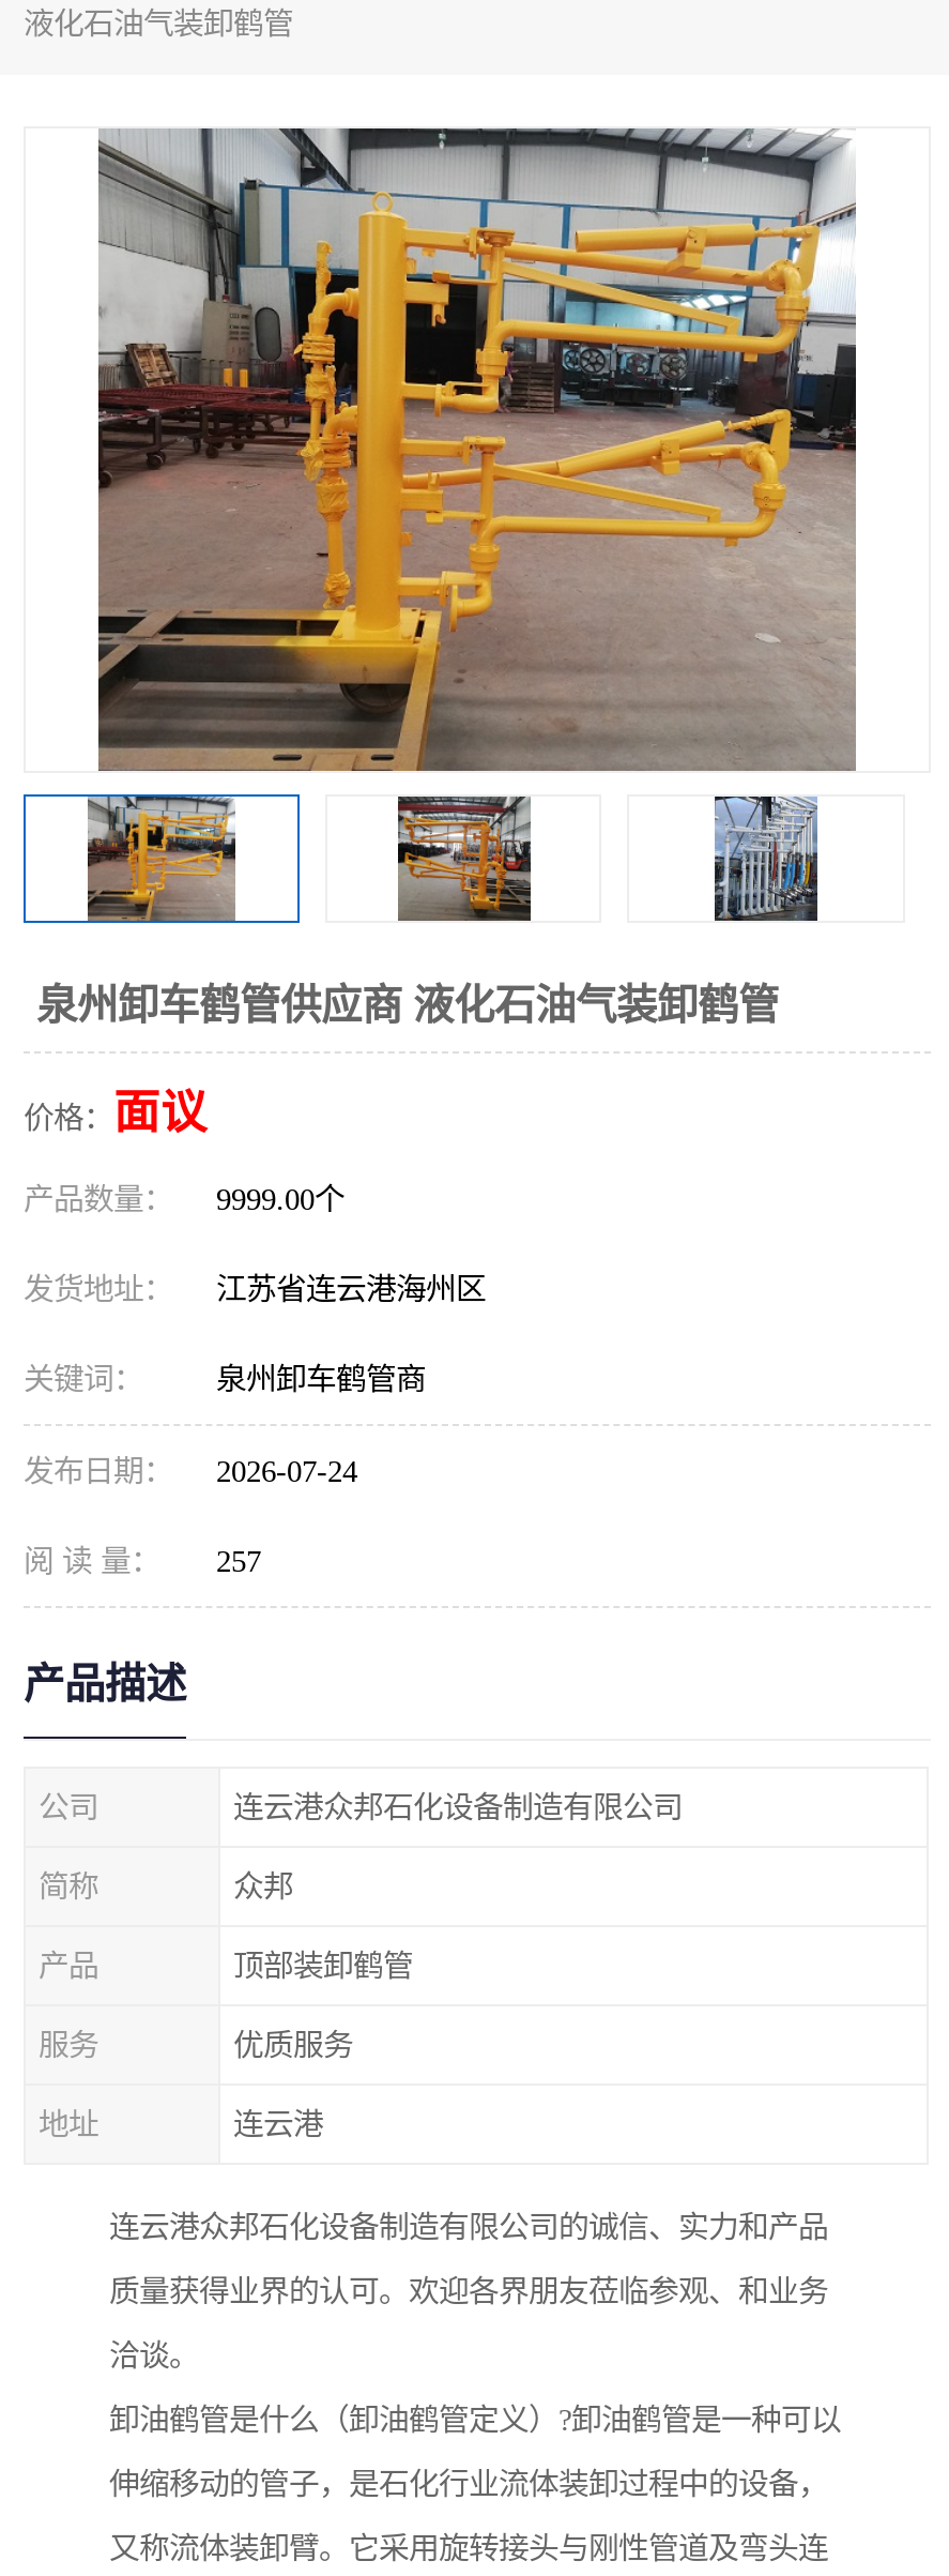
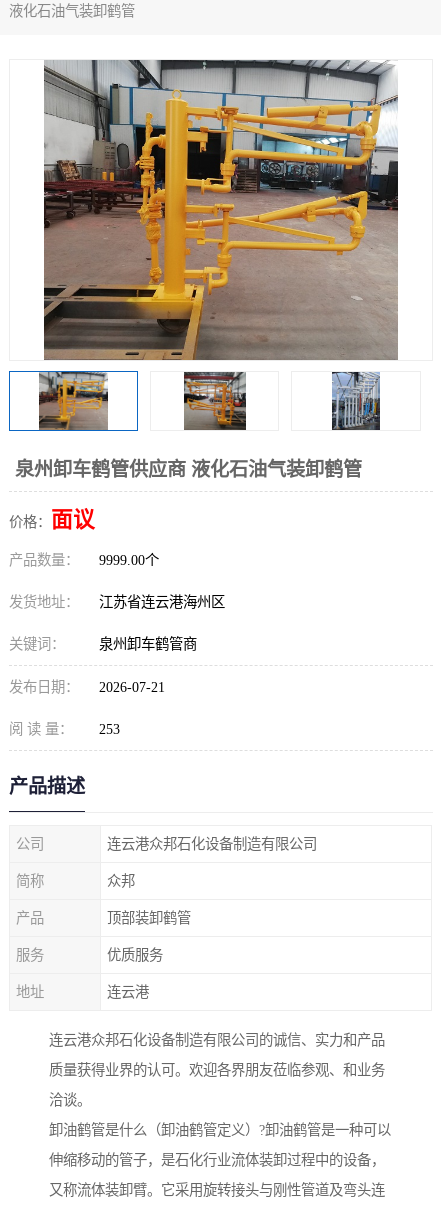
- 发布日期： 2026-07-24
+ 发布日期： 2026-07-21

- 阅 读 量： 257
+ 阅 读 量： 253
